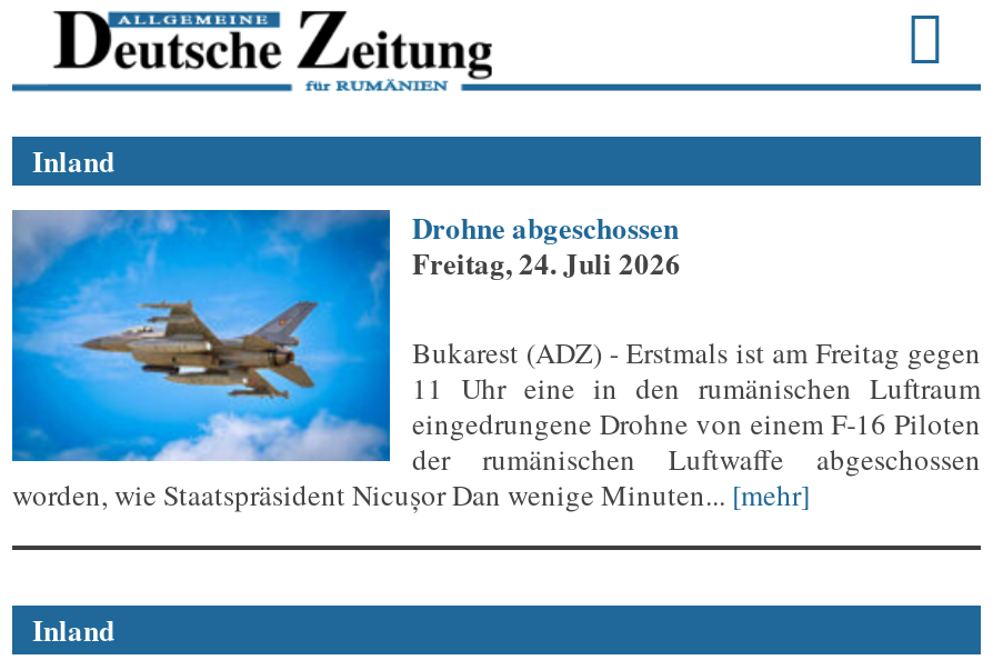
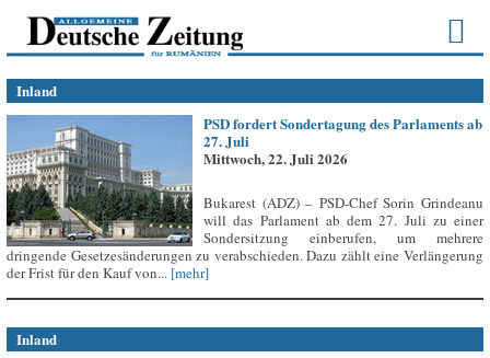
- [image]
- Bukarest (ADZ) - Erstmals ist am Freitag gegen
- 11 Uhr eine in den rumänischen Luftraum
- eingedrungene Drohne von einem F-16 Piloten
- der rumänischen Luftwaffe abgeschossen
- worden, wie Staatspräsident Nicușor Dan wenige Minuten... [mehr]
+ [image]
+ Bukarest (ADZ) – PSD-Chef Sorin Grindeanu
+ will das Parlament ab dem 27. Juli zu einer
+ Sondersitzung einberufen, um mehrere
+ dringende Gesetzesänderungen zu verabschieden. Dazu zählt eine Verlängerung
+ der Frist für den Kauf von... [mehr]

- Drohne abgeschossen
- Freitag, 24. Juli 2026
+ PSD fordert Sondertagung des Parlaments ab
+ 27. Juli
+ Mittwoch, 22. Juli 2026
